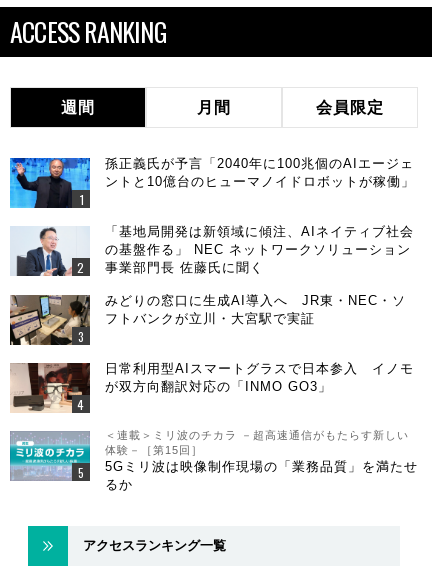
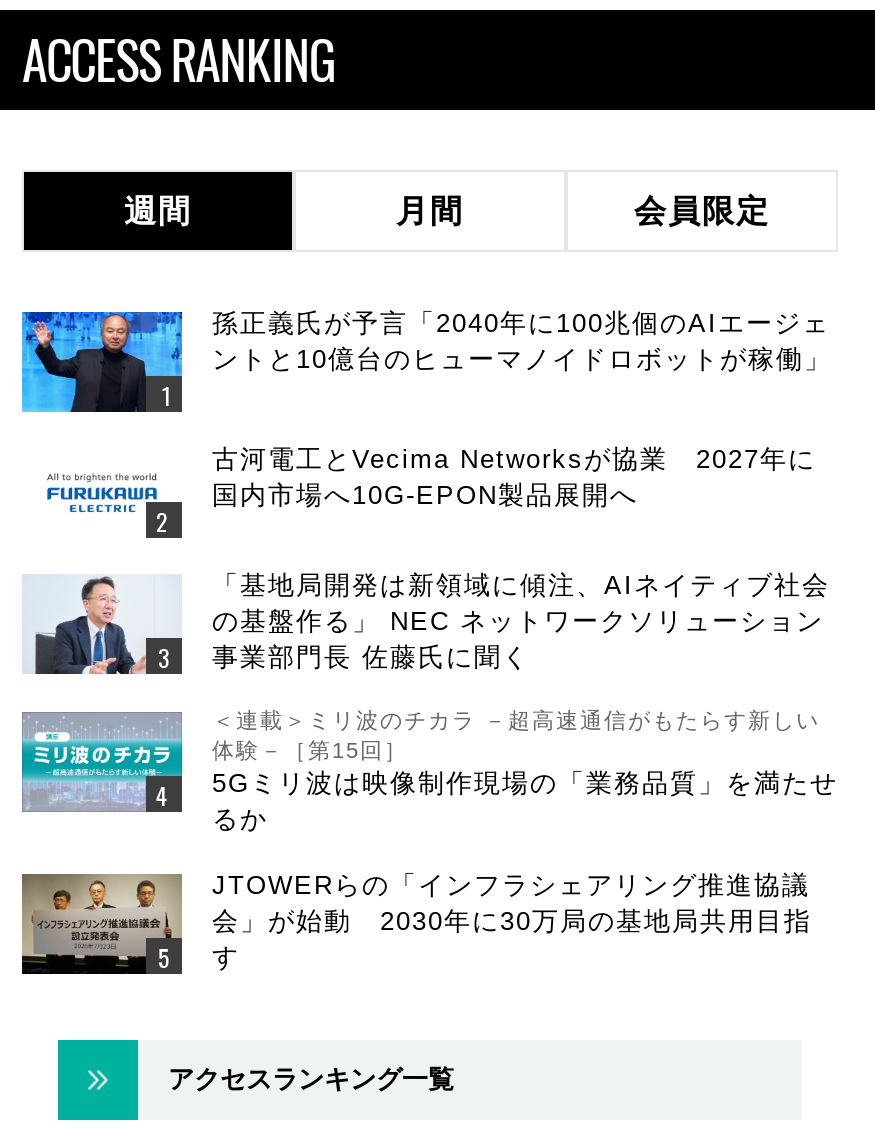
+ 古河電工とVecima Networksが協業 2027年に
+ 国内市場へ10G-EPON製品展開へ

moved down: [image] | 「基地局開発は新領域に傾注、AIネイティブ社会 | の基盤作る」 NEC ネットワークソリューション | 事業部門長 佐藤氏に聞く

- [image]
+ [image]

- みどりの窓口に生成AI導入へ JR東・NEC・ソ
- フトバンクが立川・大宮駅で実証
- 日常利用型AIスマートグラスで日本参入 イノモ
- が双方向翻訳対応の「INMO GO3」

- [image]
+ [image]

moved up: [image] | ＜連載＞ミリ波のチカラ －超高速通信がもたらす新しい | 体験－［第15回］ | 5Gミリ波は映像制作現場の「業務品質」を満たせ | るか

+ JTOWERらの「インフラシェアリング推進協議
+ 会」が始動 2030年に30万局の基地局共用目指
+ す
